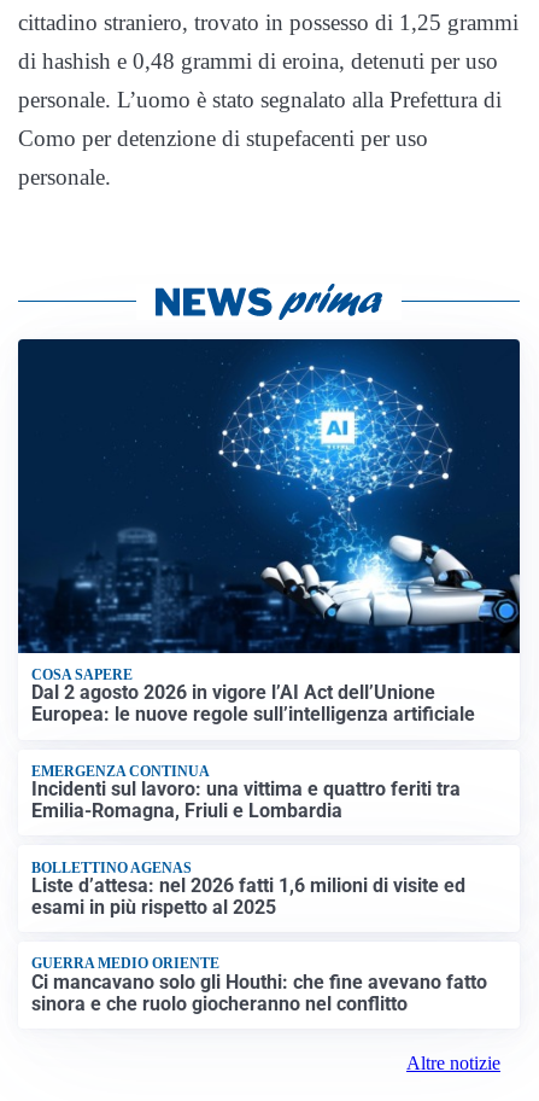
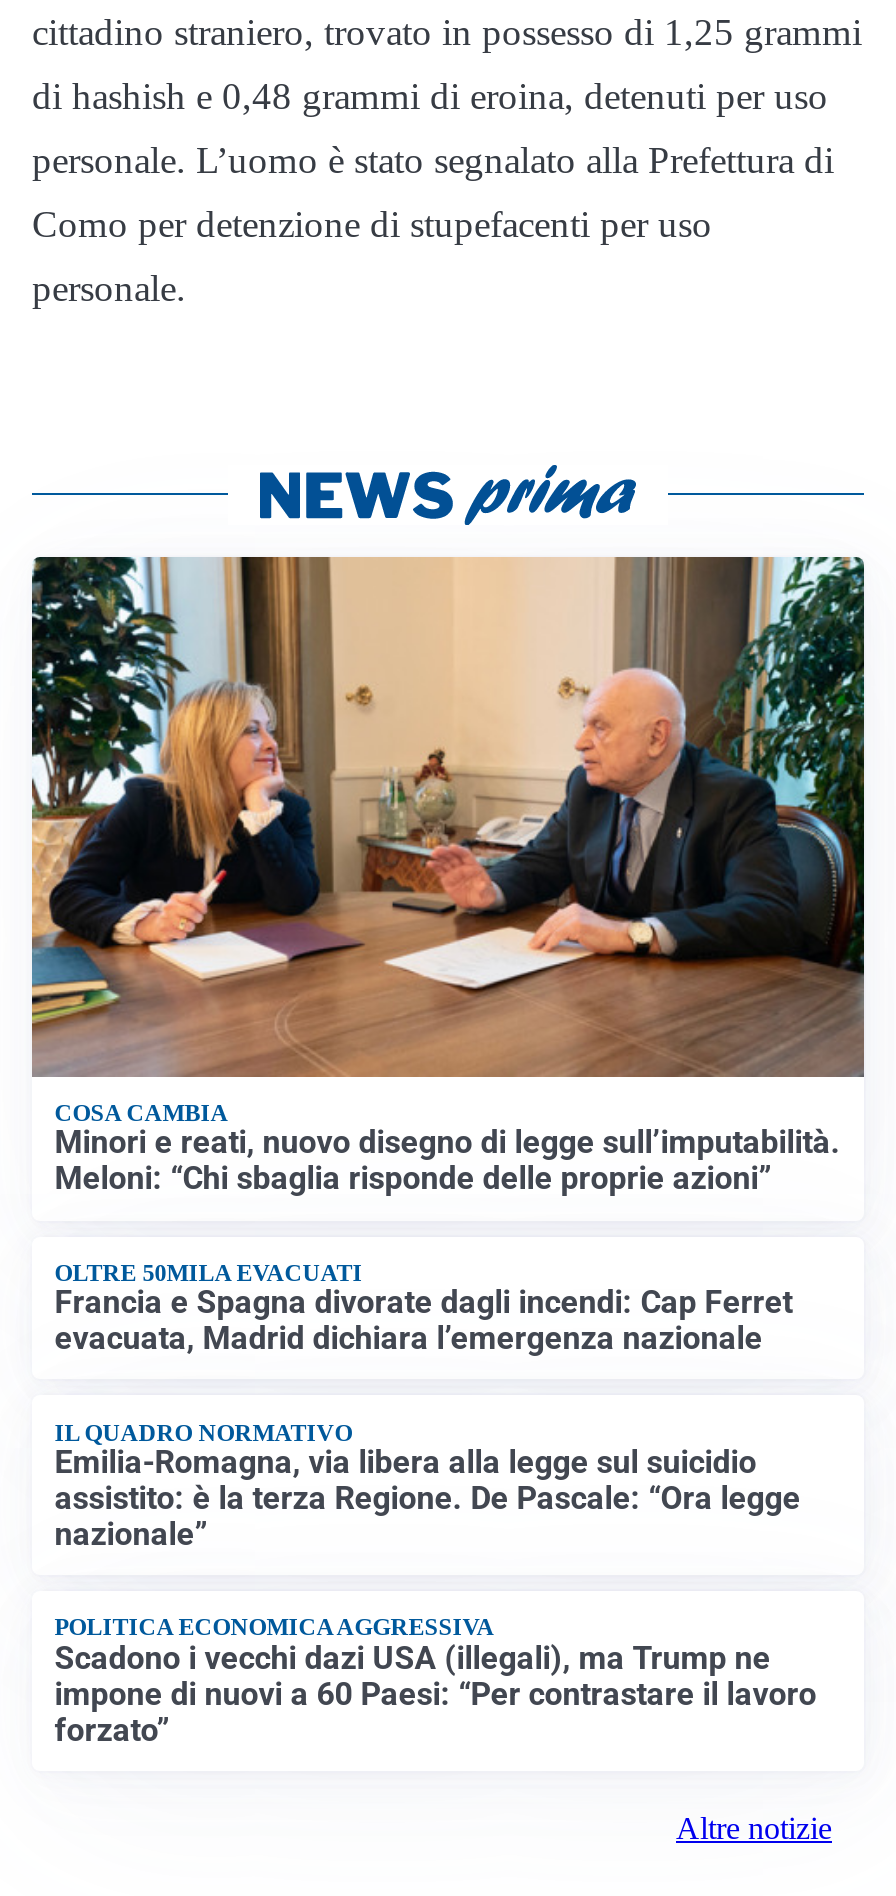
- [image]
- COSA SAPERE
- Dal 2 agosto 2026 in vigore l’AI Act dell’Unione
- Europea: le nuove regole sull’intelligenza artificiale
+ [image]
+ COSA CAMBIA
+ Minori e reati, nuovo disegno di legge sull’imputabilità.
+ Meloni: “Chi sbaglia risponde delle proprie azioni”

- EMERGENZA CONTINUA
- Incidenti sul lavoro: una vittima e quattro feriti tra
- Emilia-Romagna, Friuli e Lombardia
+ OLTRE 50MILA EVACUATI
+ Francia e Spagna divorate dagli incendi: Cap Ferret
+ evacuata, Madrid dichiara l’emergenza nazionale

- BOLLETTINO AGENAS
- Liste d’attesa: nel 2026 fatti 1,6 milioni di visite ed
- esami in più rispetto al 2025
+ IL QUADRO NORMATIVO
+ Emilia-Romagna, via libera alla legge sul suicidio
+ assistito: è la terza Regione. De Pascale: “Ora legge
+ nazionale”

- GUERRA MEDIO ORIENTE
- Ci mancavano solo gli Houthi: che fine avevano fatto
- sinora e che ruolo giocheranno nel conflitto
+ POLITICA ECONOMICA AGGRESSIVA
+ Scadono i vecchi dazi USA (illegali), ma Trump ne
+ impone di nuovi a 60 Paesi: “Per contrastare il lavoro
+ forzato”
